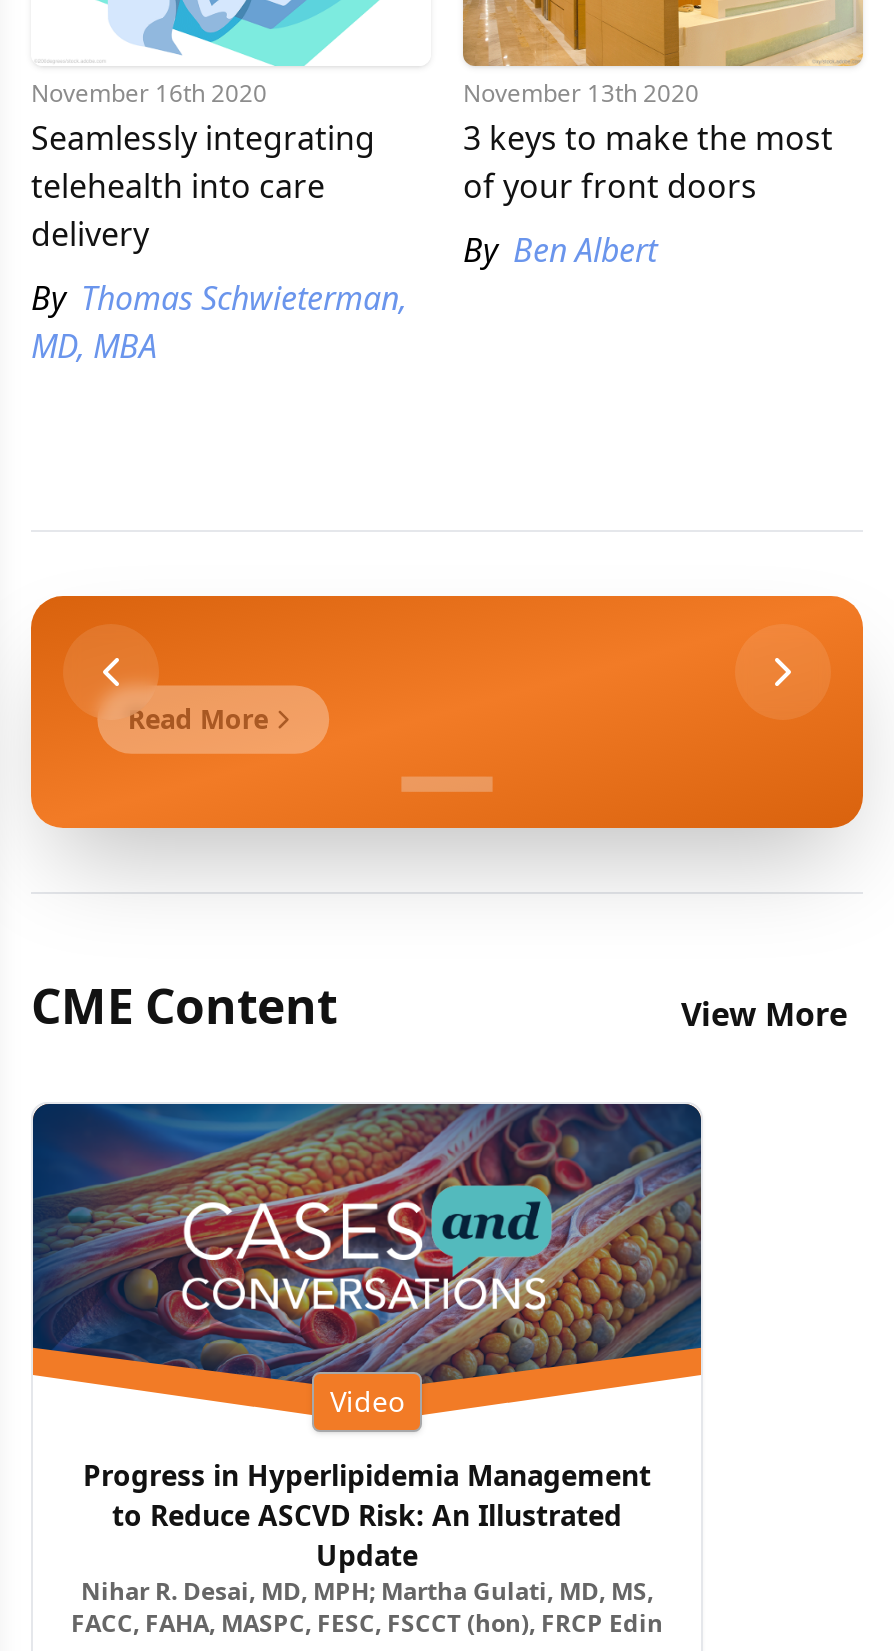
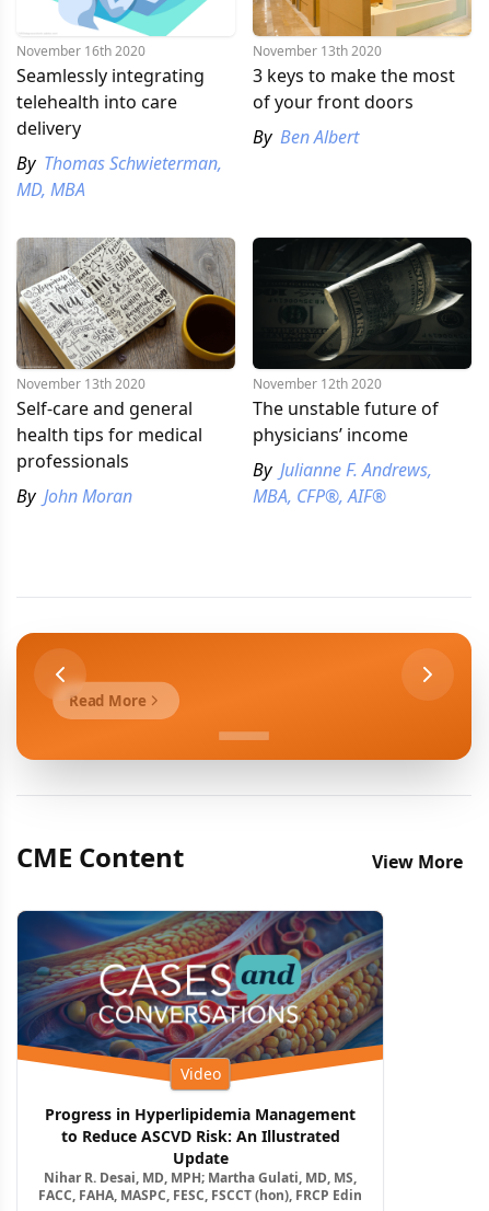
+ [image]
+ November 13th 2020
+ Self-care and general
+ health tips for medical
+ professionals
+ By John Moran

+ [image]
+ November 12th 2020
+ The unstable future of
+ physicians’ income
+ By Julianne F. Andrews,
+ MBA, CFP®, AIF®
